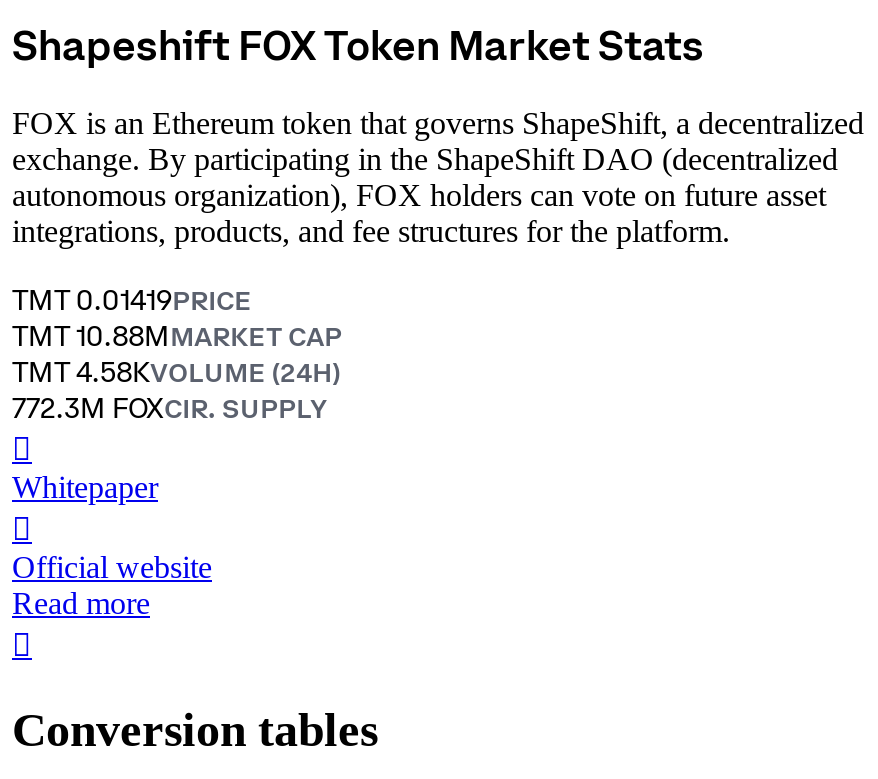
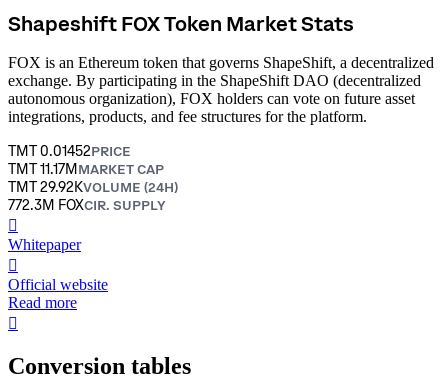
- TMT 0.01419PRICE
+ TMT 0.01452PRICE

- TMT 10.88MMARKET CAP
+ TMT 11.17MMARKET CAP

- TMT 4.58KVOLUME (24H)
+ TMT 29.92KVOLUME (24H)
